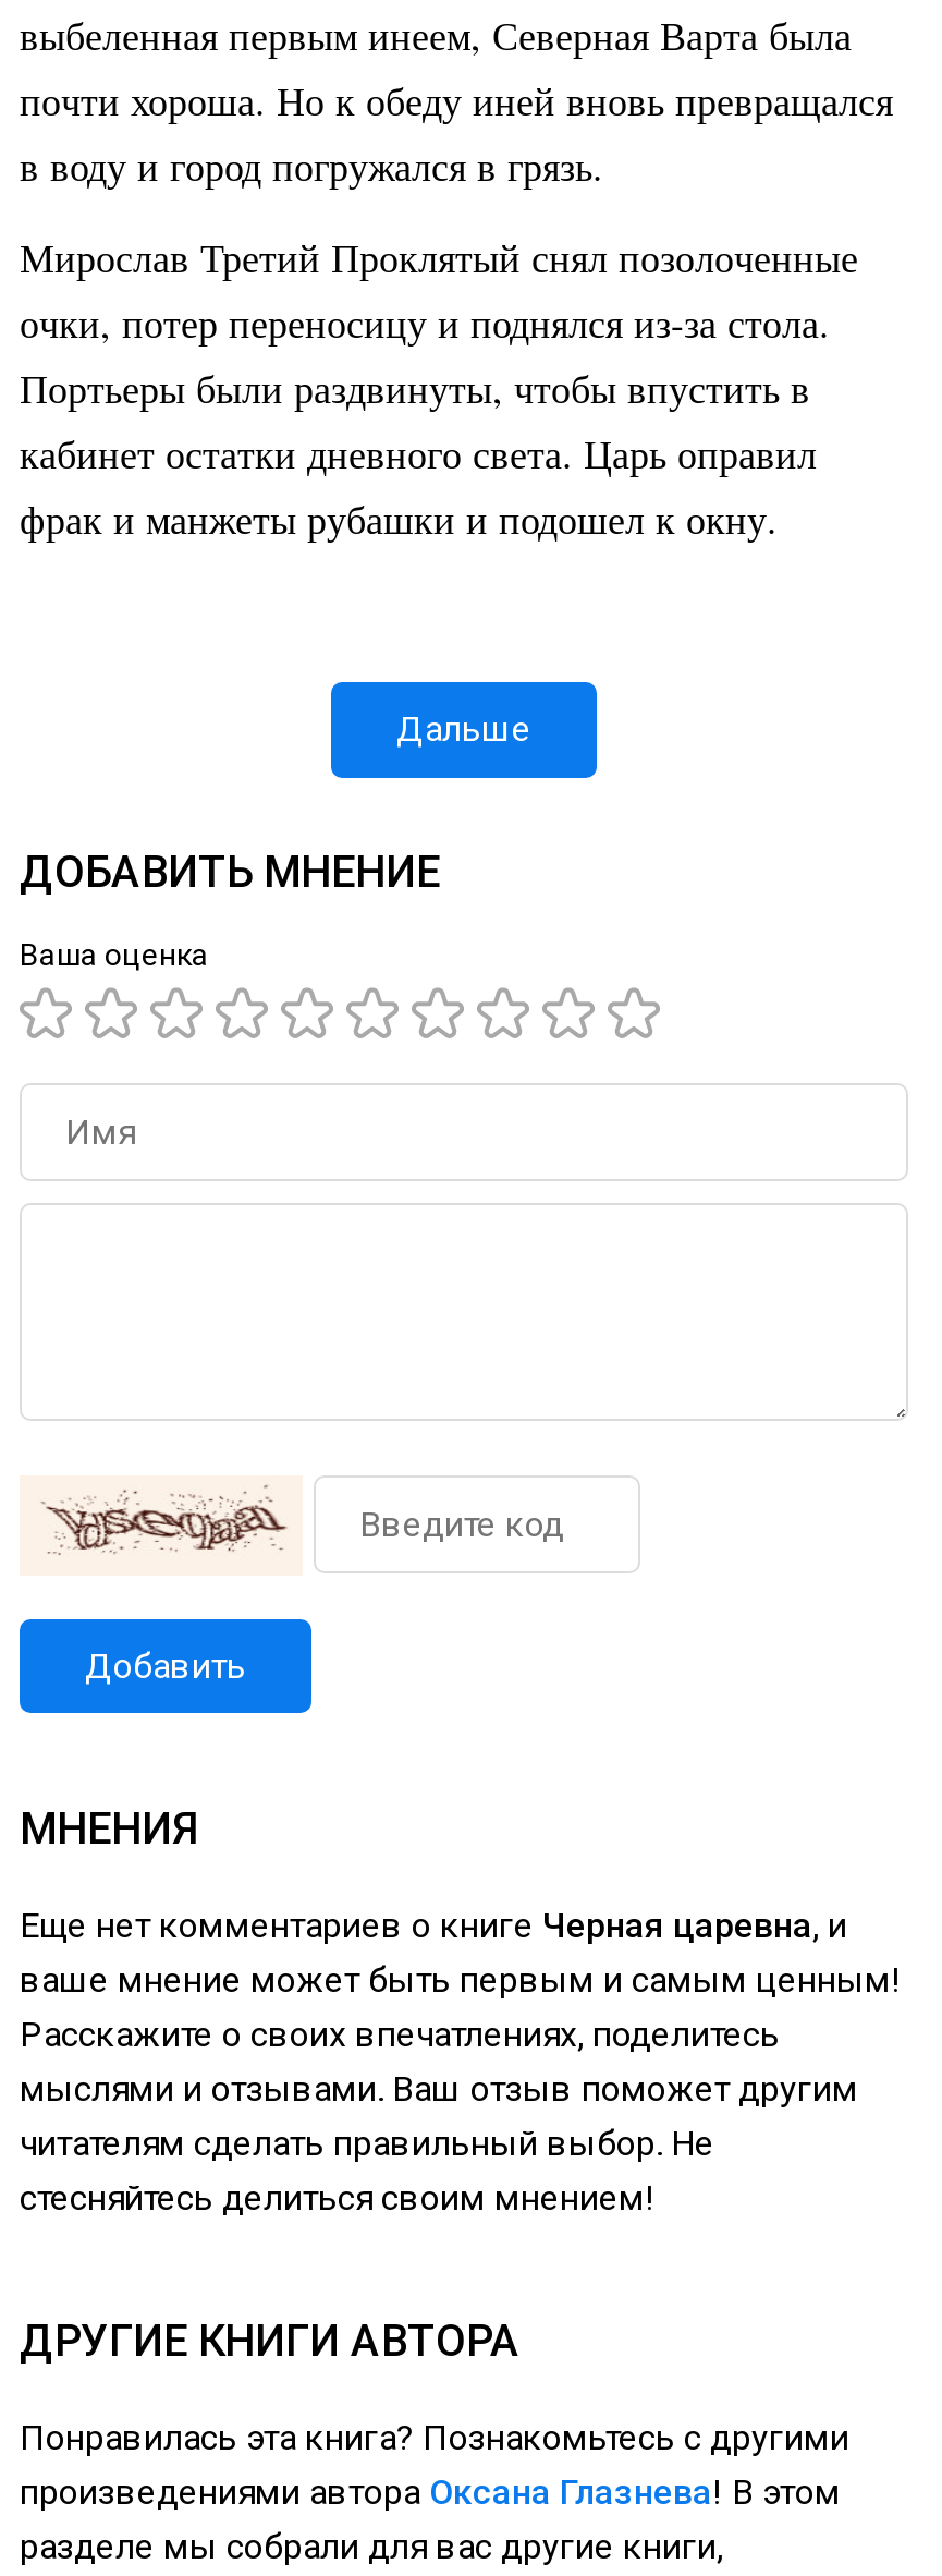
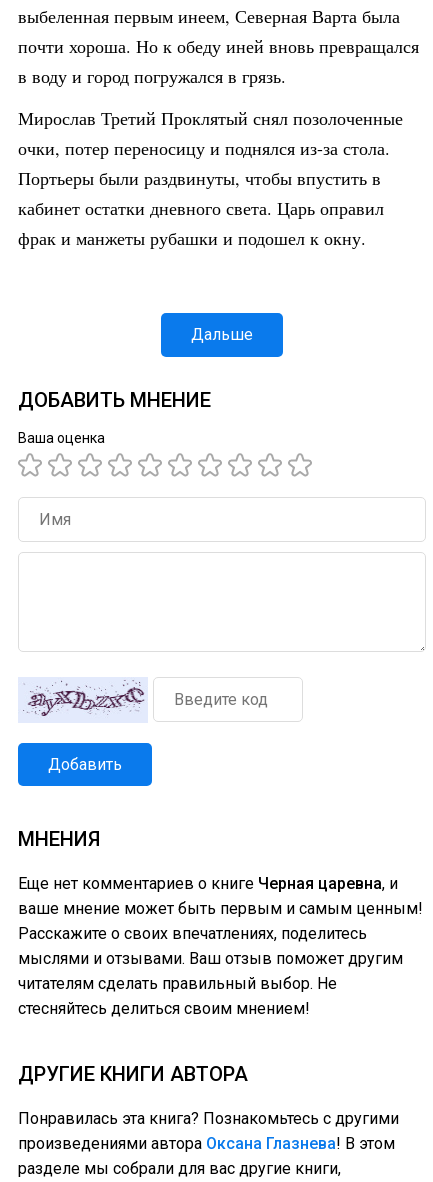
- [image]
+ [image]
